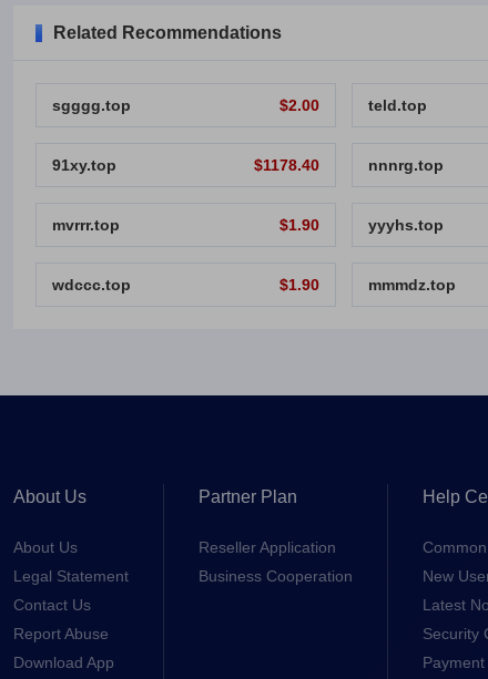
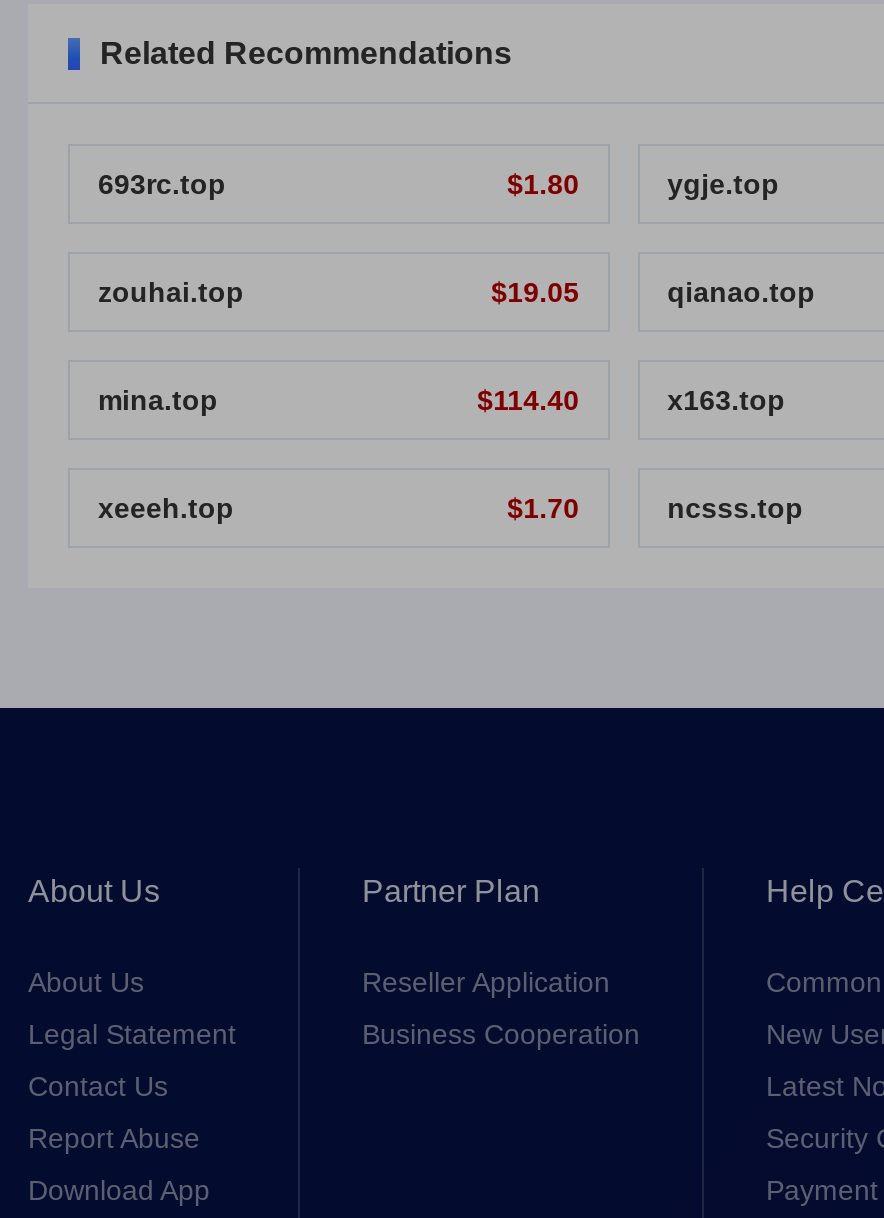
- sgggg.top
- $2.00
- teld.top
+ 693rc.top
+ $1.80
+ ygje.top

- 91xy.top
- $1178.40
- nnnrg.top
+ zouhai.top
+ $19.05
+ qianao.top

- mvrrr.top
- $1.90
- yyyhs.top
+ mina.top
+ $114.40
+ x163.top

- wdccc.top
- $1.90
- mmmdz.top
+ xeeeh.top
+ $1.70
+ ncsss.top
